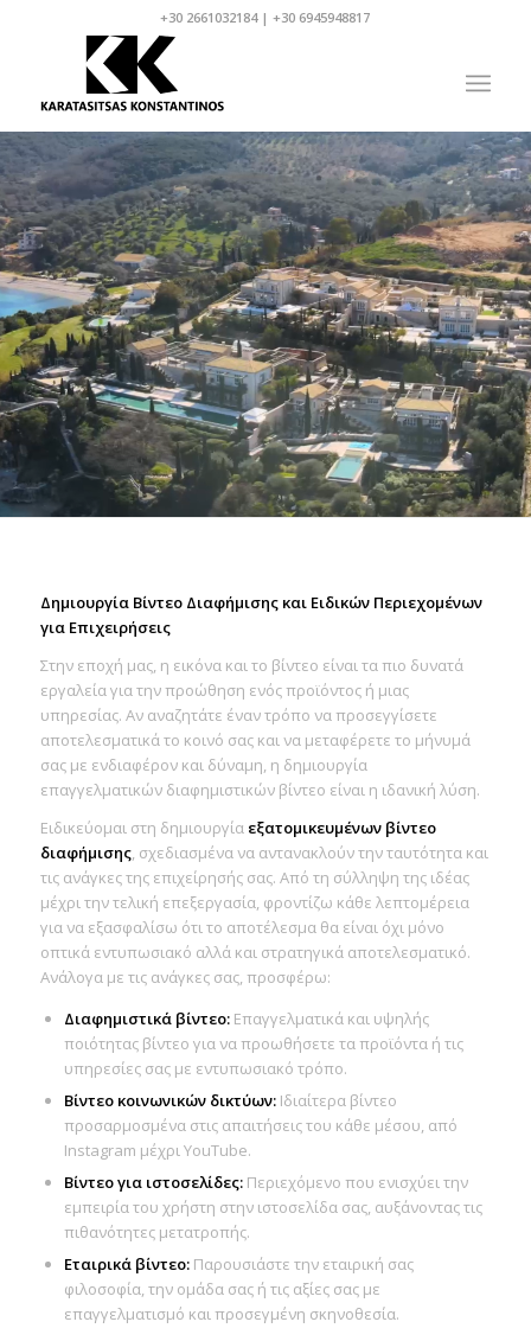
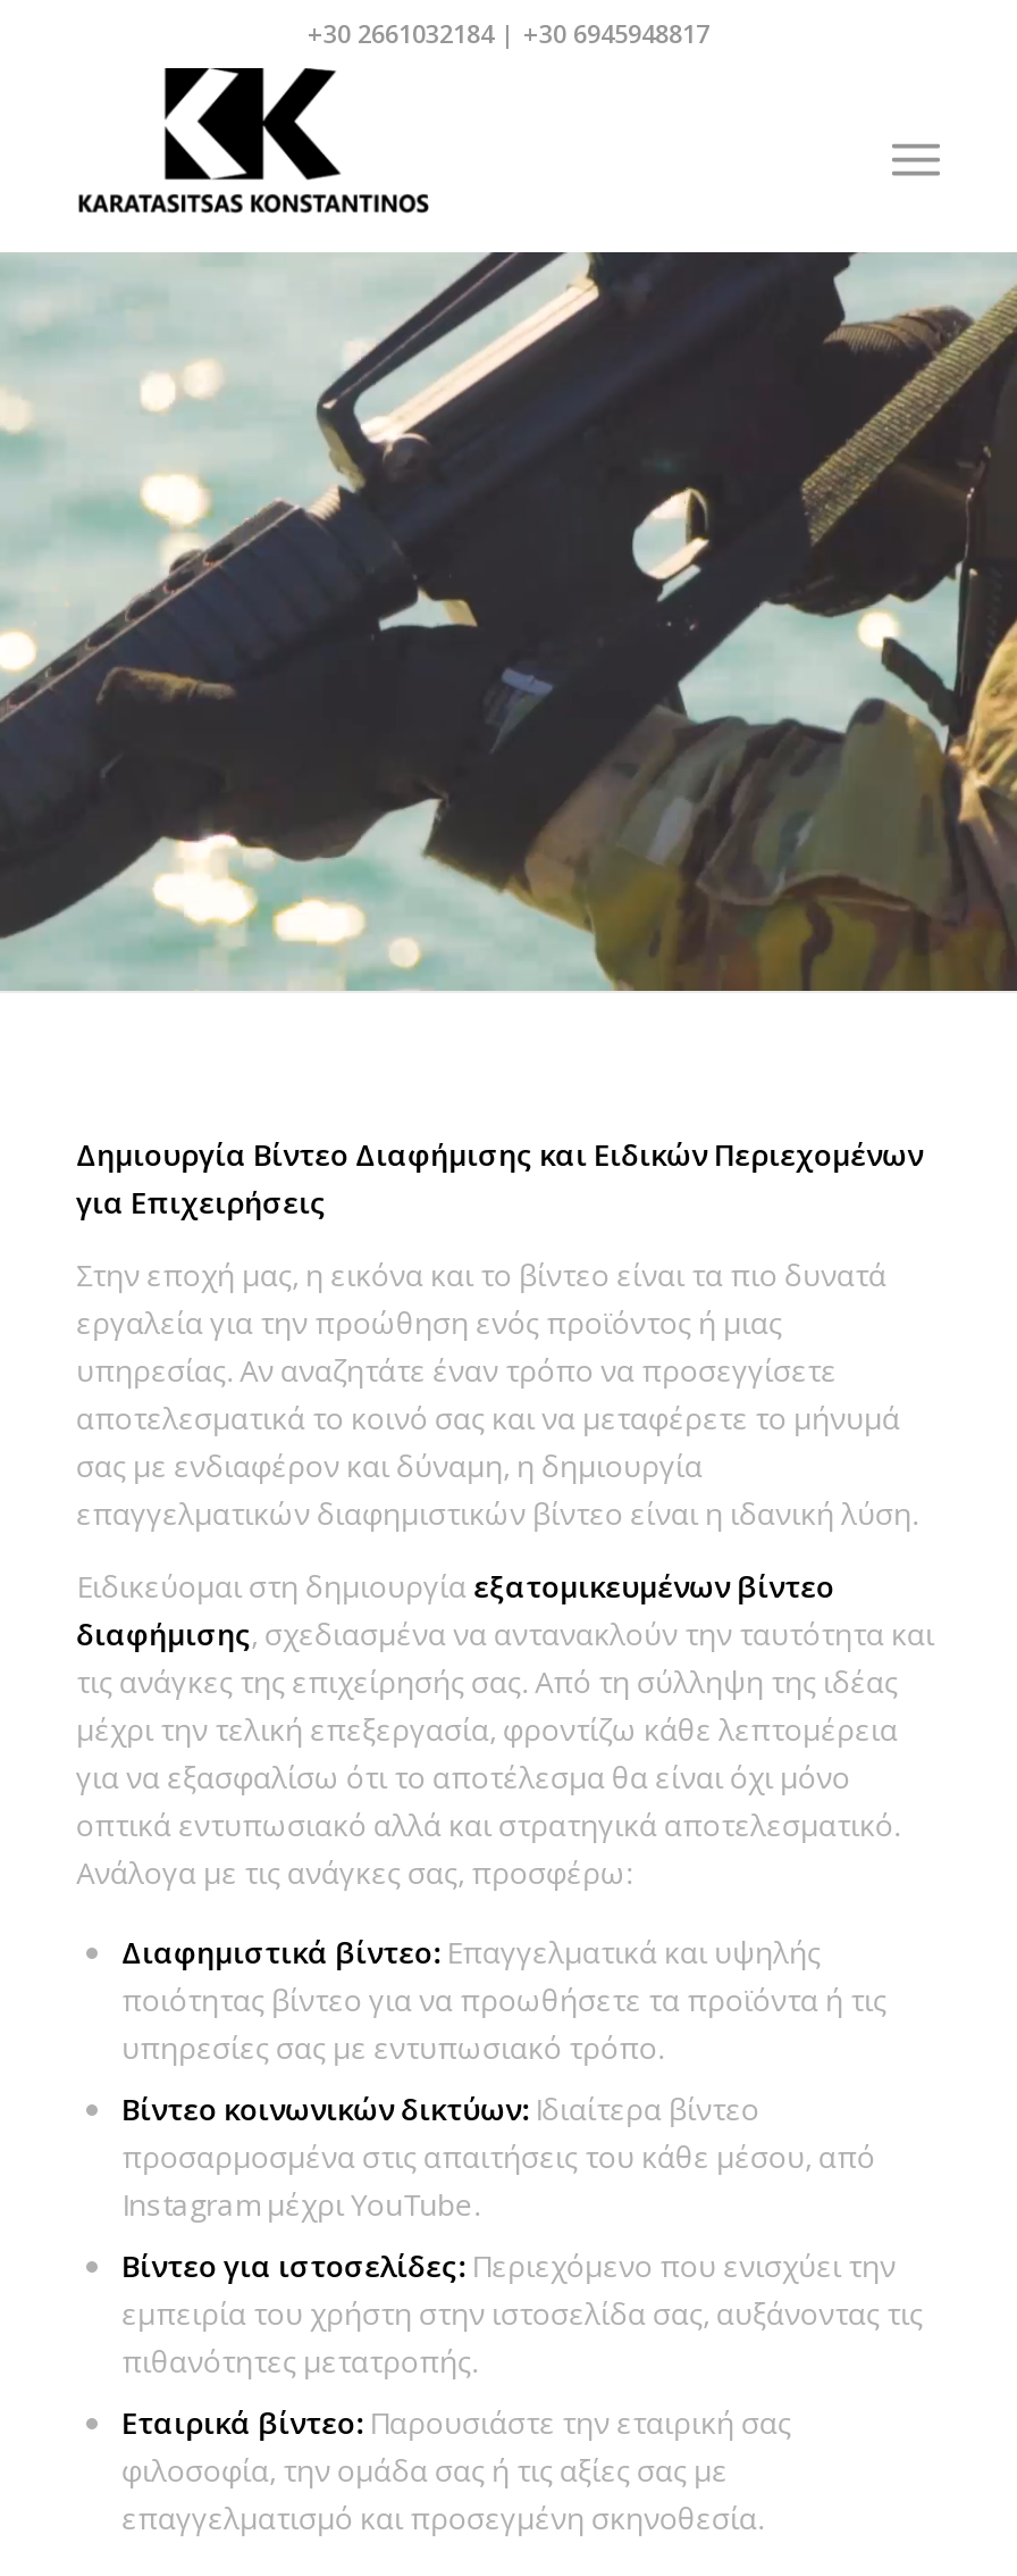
- [image]
+ [image]
